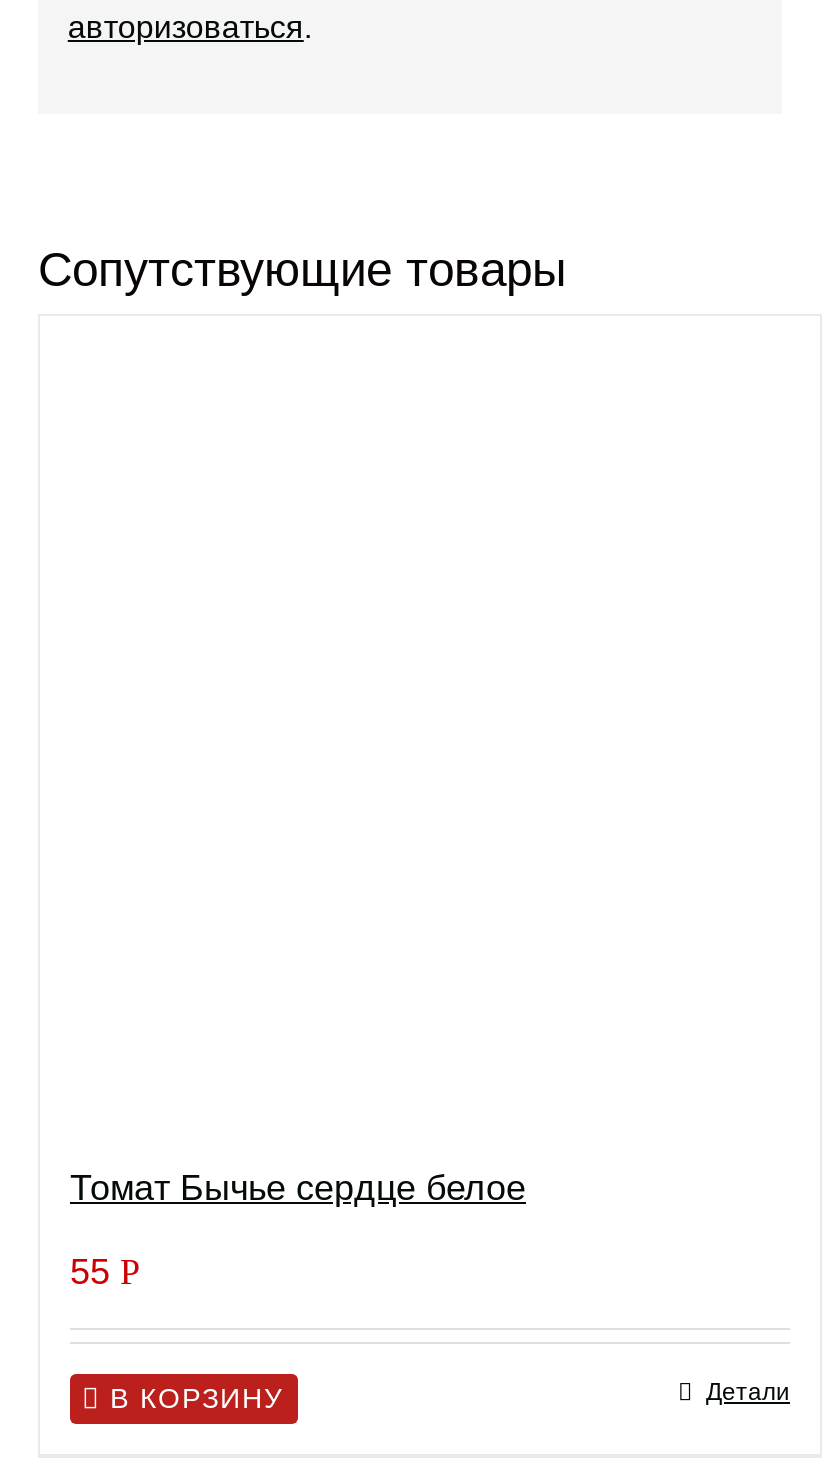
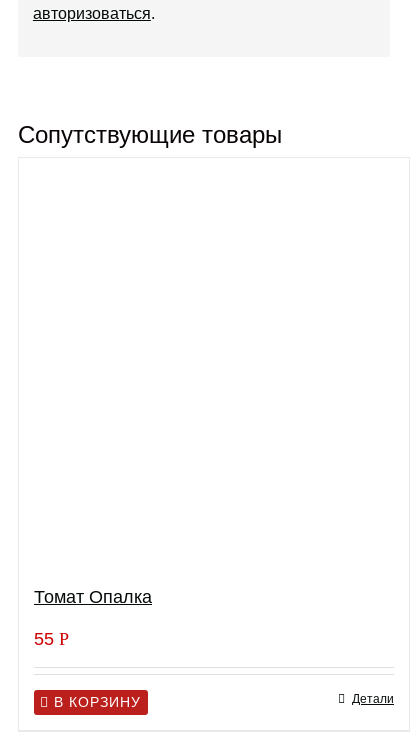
- Томат Бычье сердце белое
+ Томат Опалка
